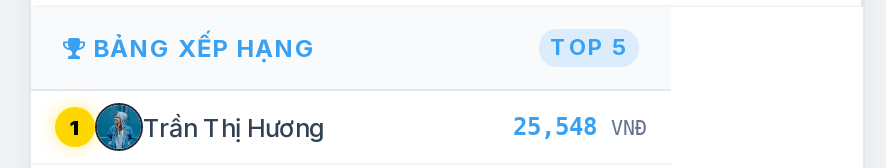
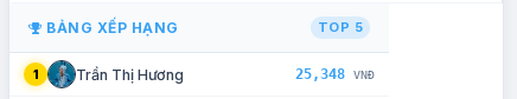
- 25,548 VNĐ
+ 25,348 VNĐ
